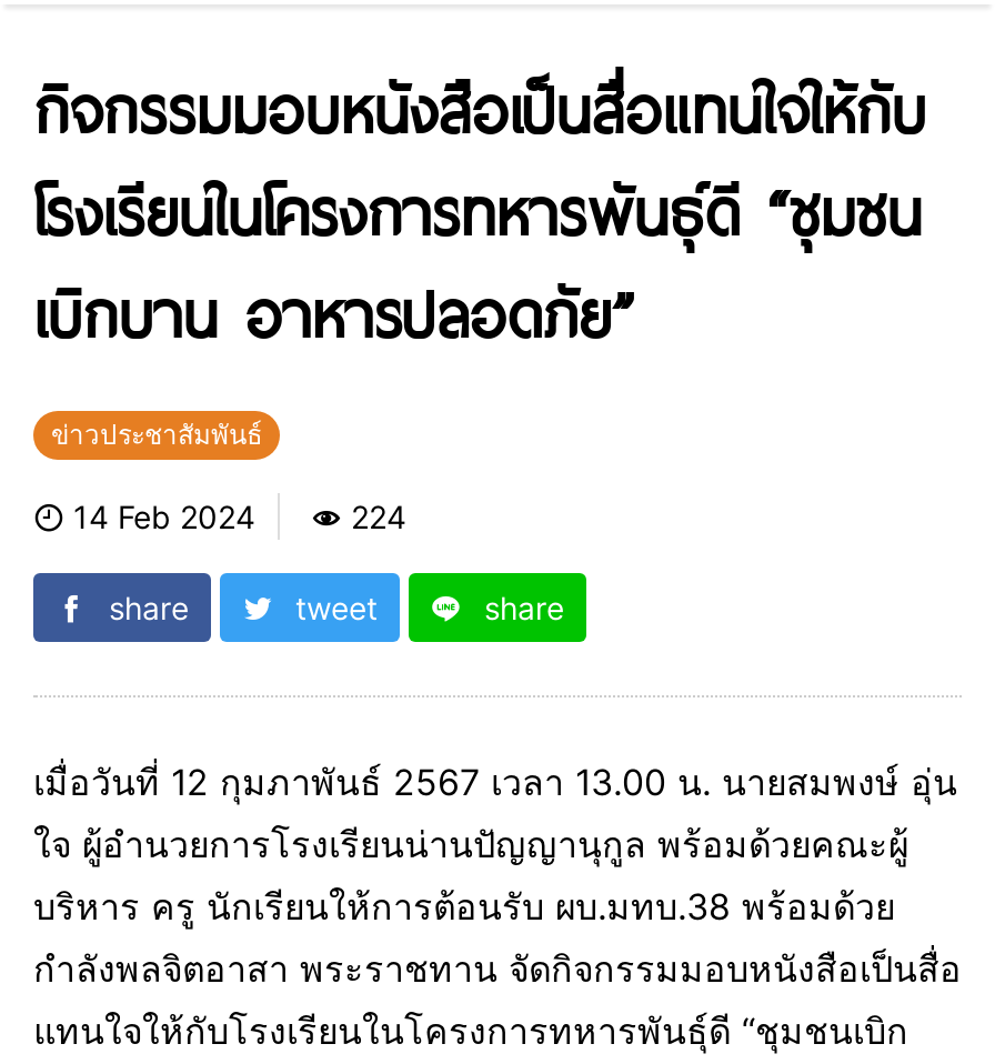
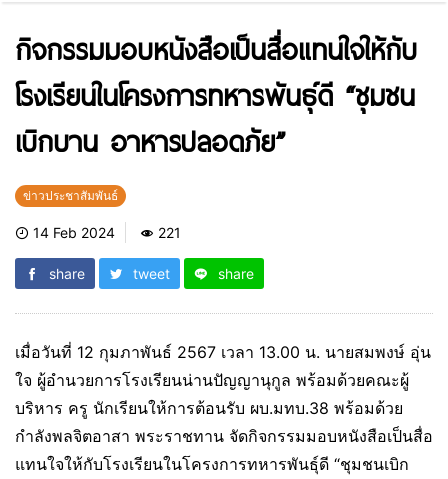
- 224
+ 221
